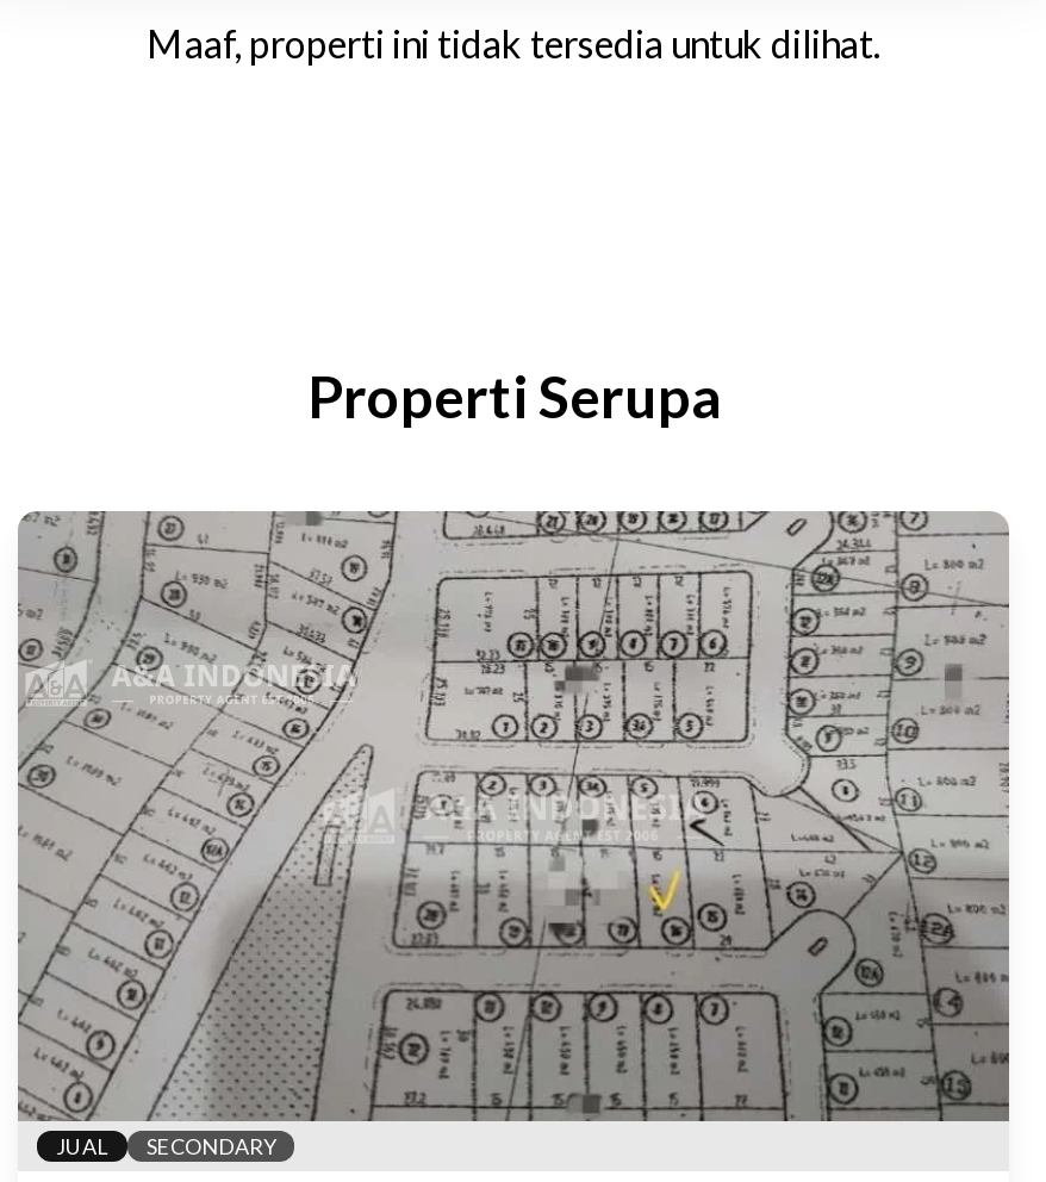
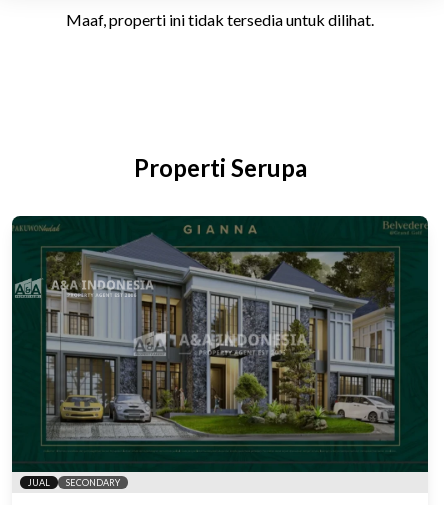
- [image]
+ [image]
